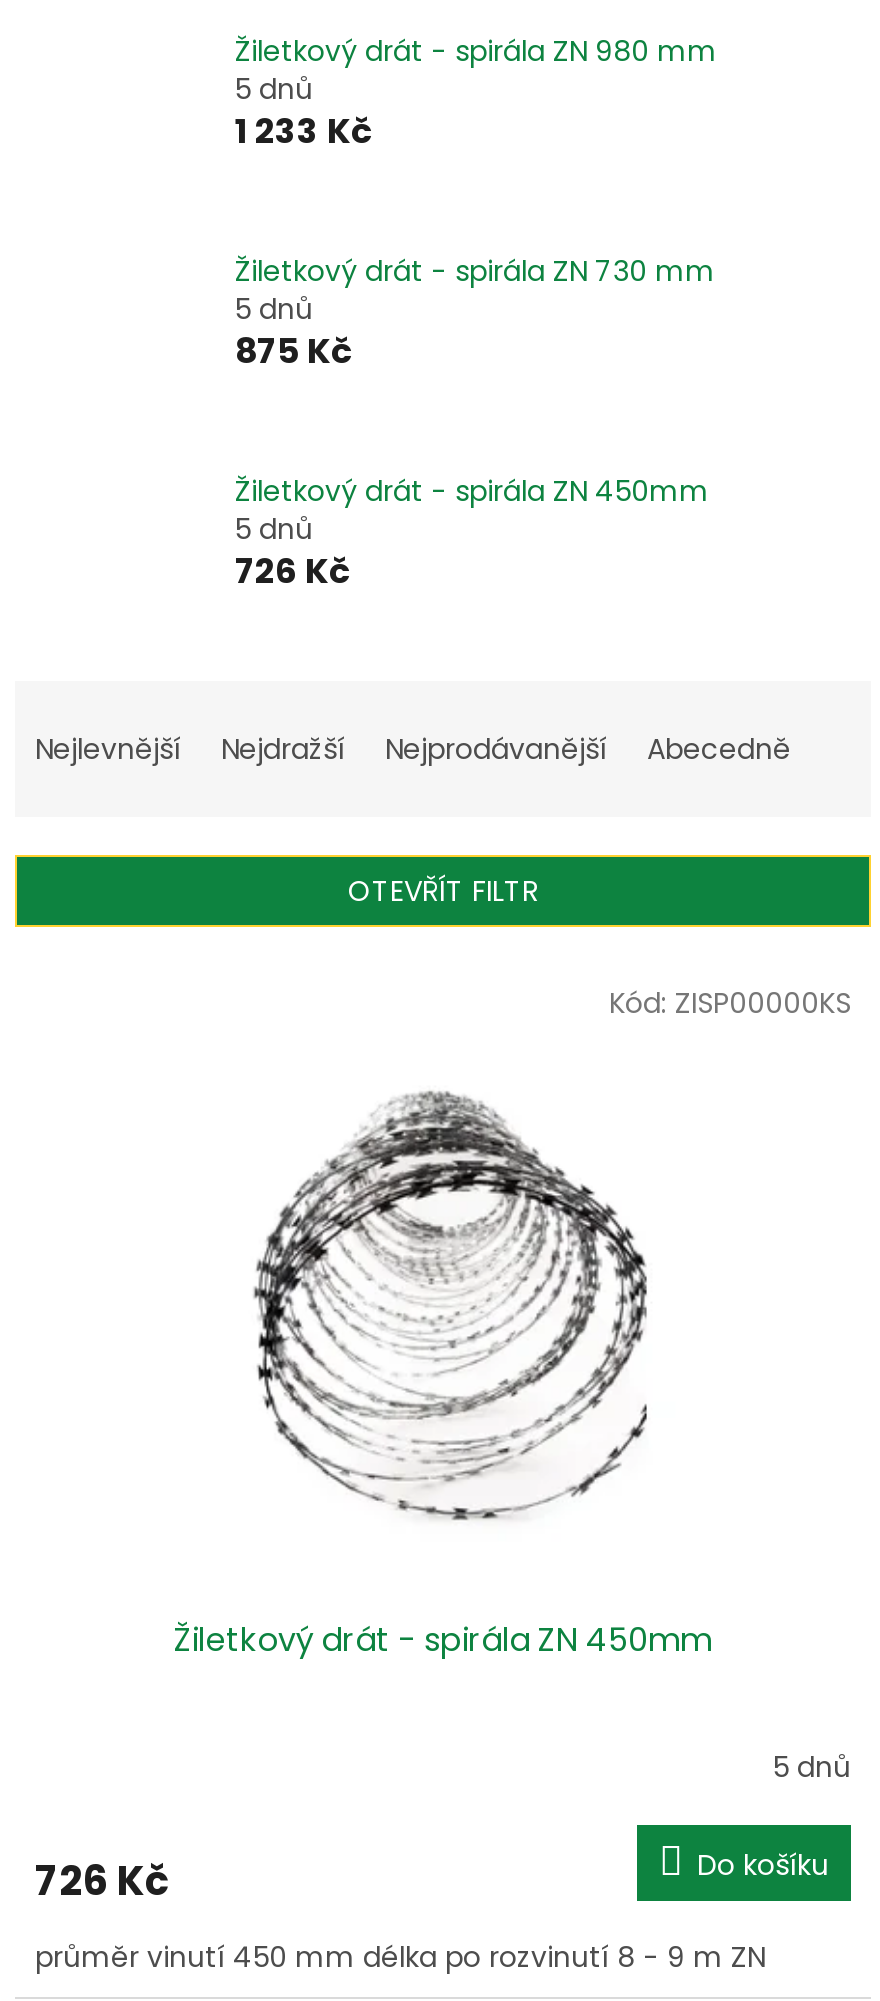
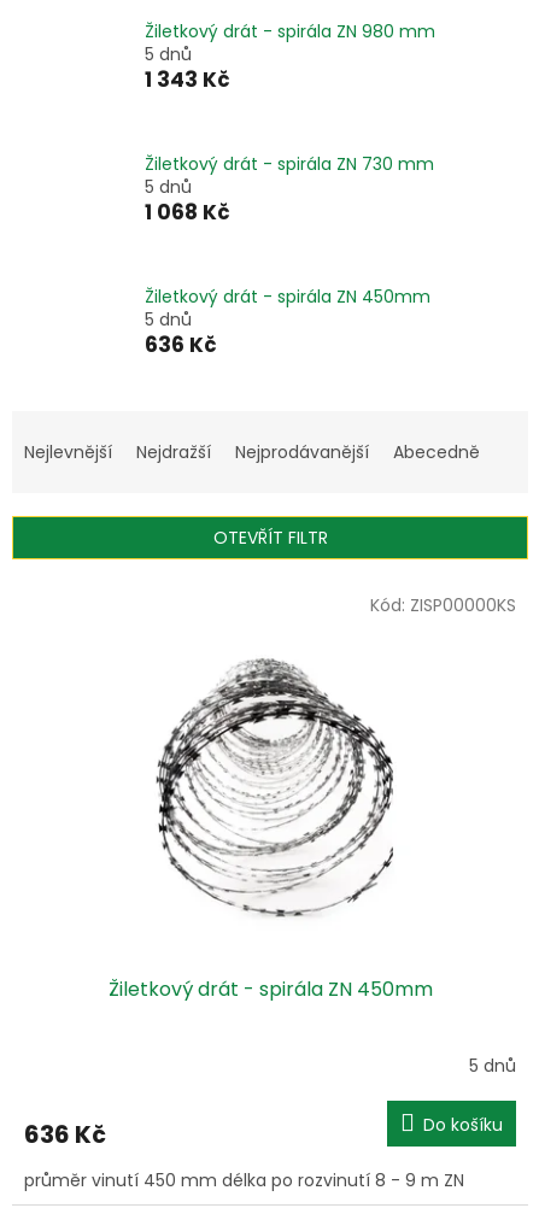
- 1 233 Kč
+ 1 343 Kč

- 875 Kč
+ 1 068 Kč

- 726 Kč
+ 636 Kč

- 726 Kč
+ 636 Kč
